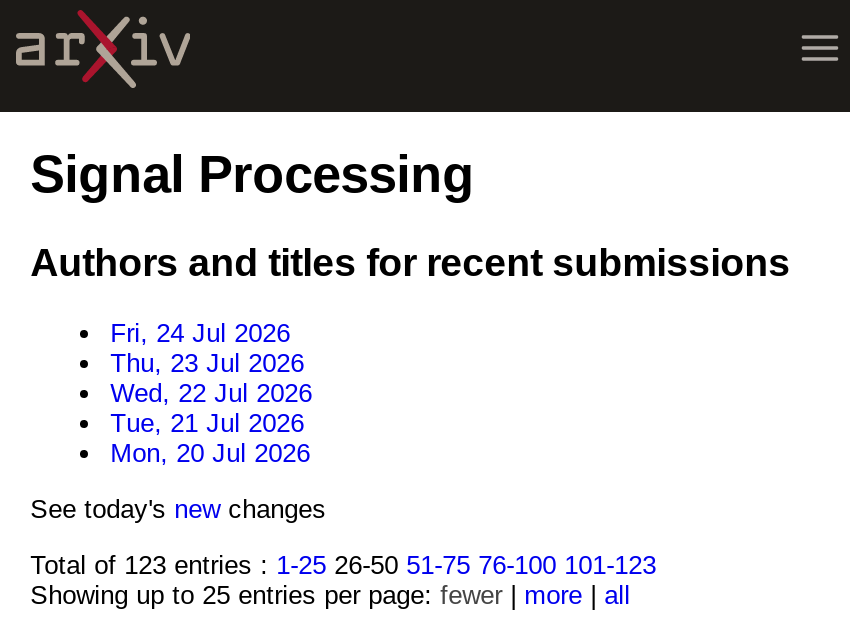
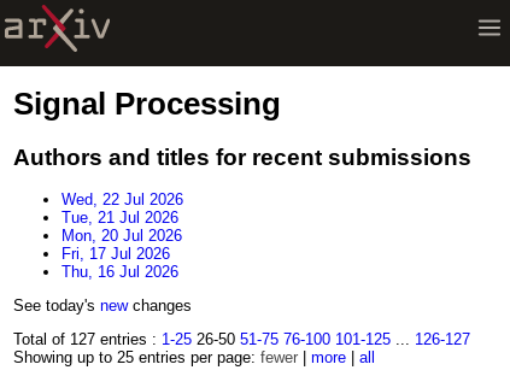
- Fri, 24 Jul 2026
- Thu, 23 Jul 2026

moved up: Wed, 22 Jul 2026 | Tue, 21 Jul 2026 | Mon, 20 Jul 2026

+ Fri, 17 Jul 2026
+ Thu, 16 Jul 2026

- Total of 123 entries : 1-25 26-50 51-75 76-100 101-123
+ Total of 127 entries : 1-25 26-50 51-75 76-100 101-125 ... 126-127
